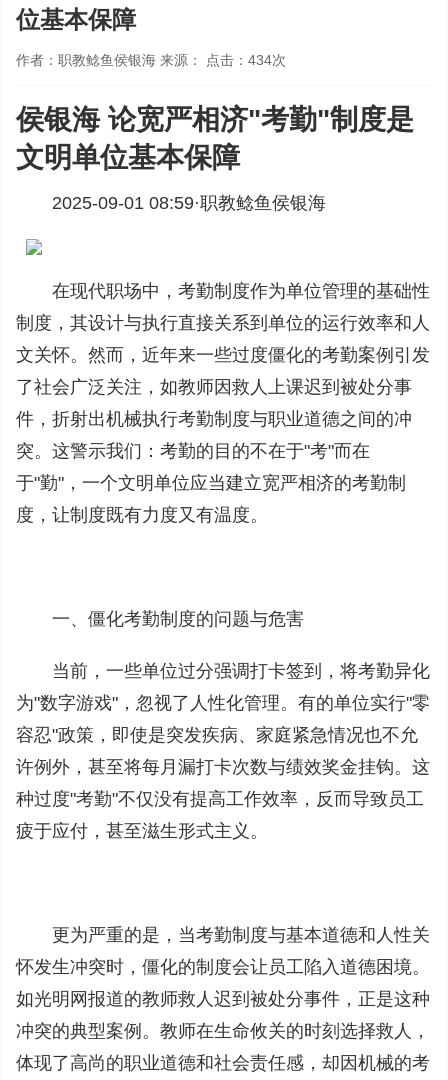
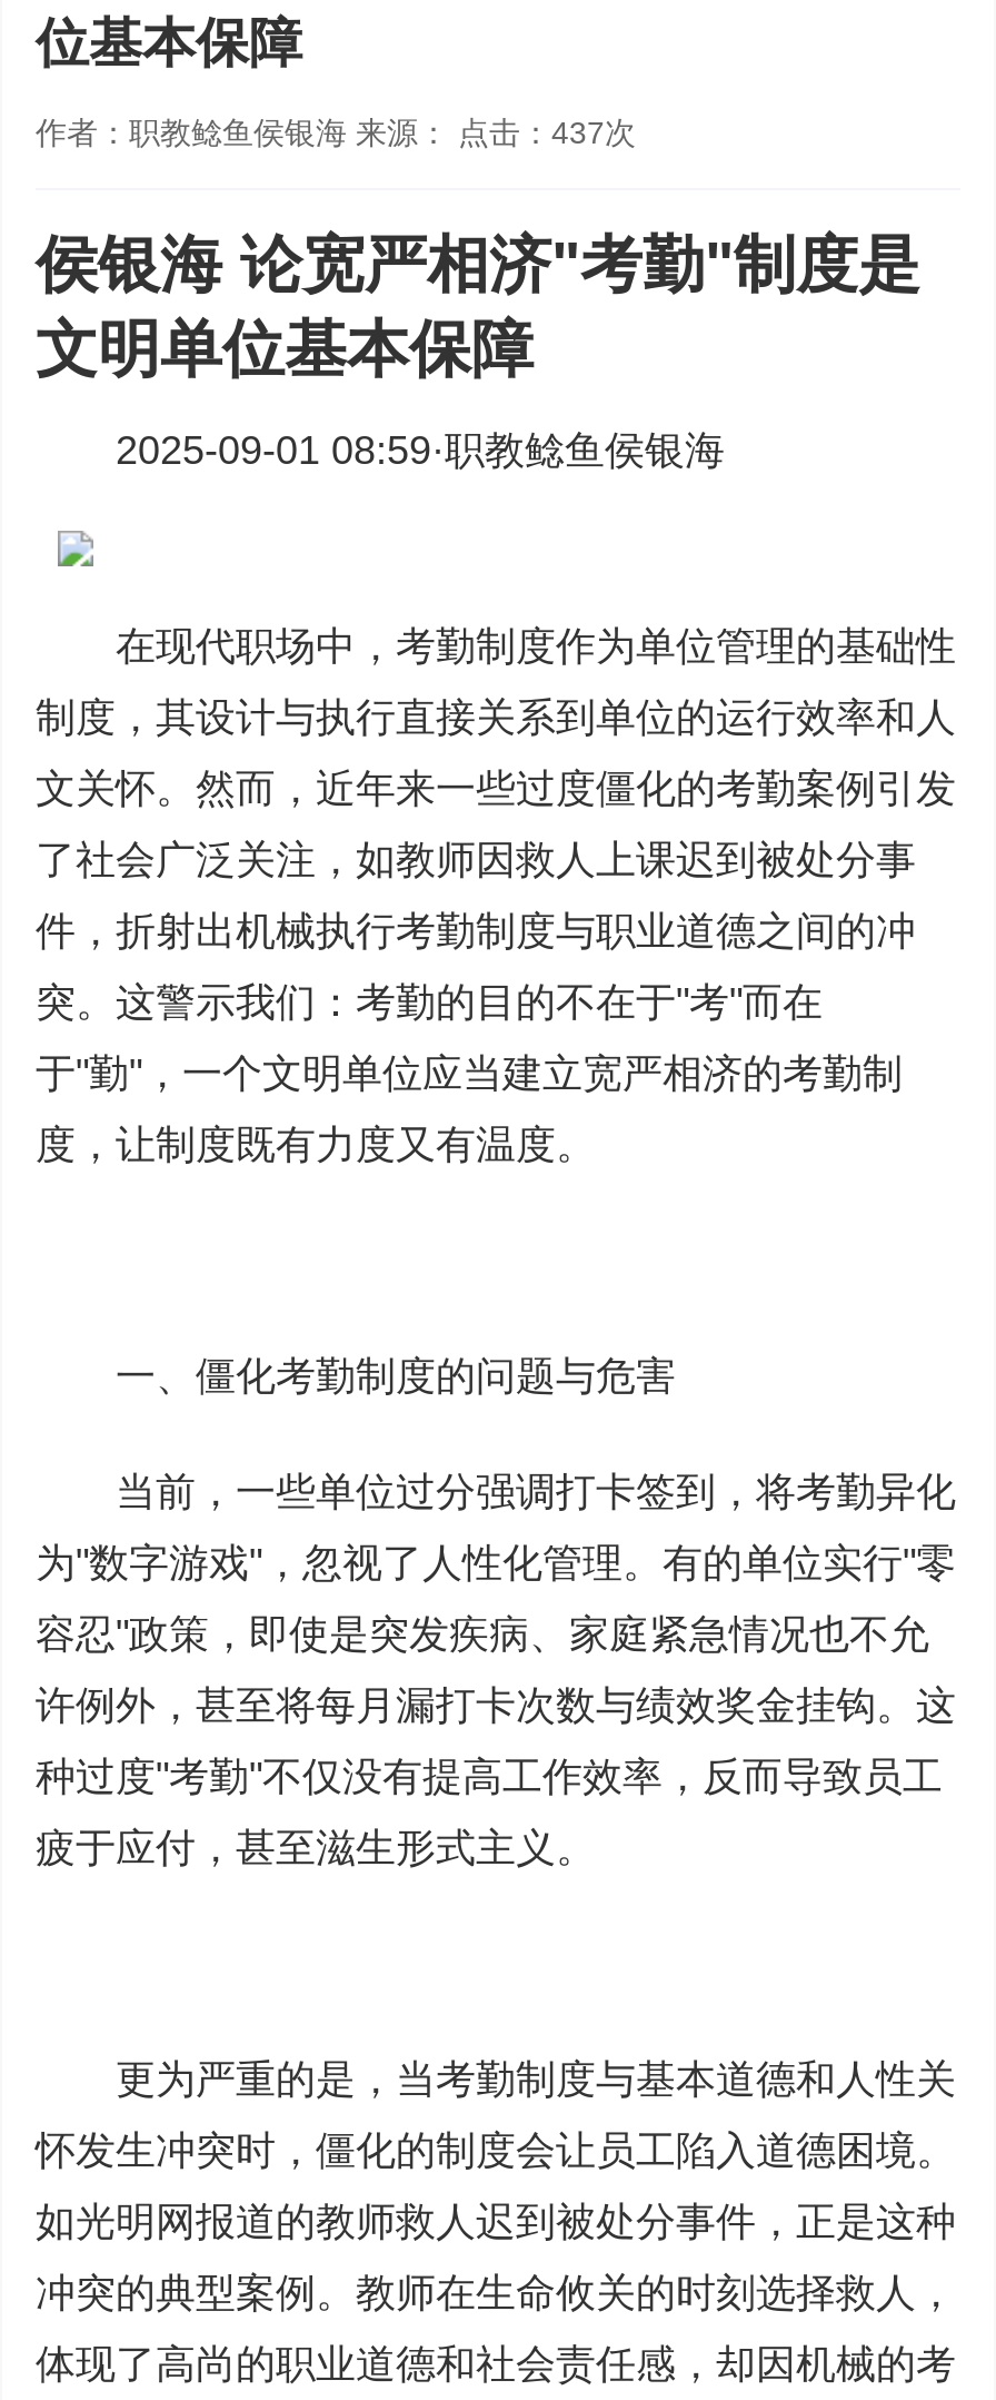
- 作者：职教鲶鱼侯银海 来源： 点击：434次
+ 作者：职教鲶鱼侯银海 来源： 点击：437次
